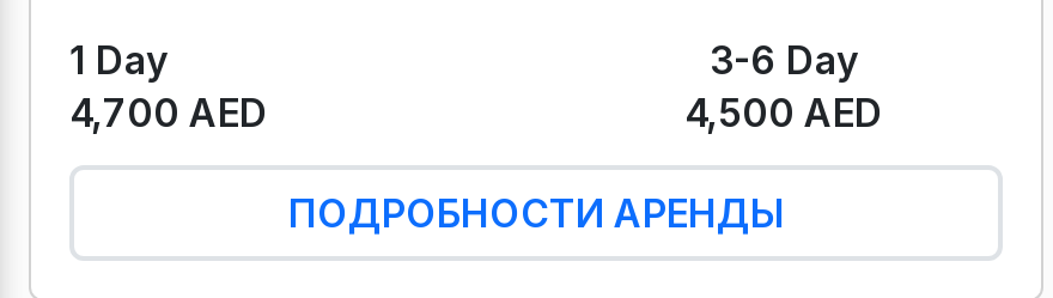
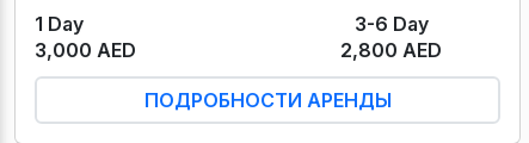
- 4,700 AED
+ 3,000 AED

- 4,500 AED
+ 2,800 AED
